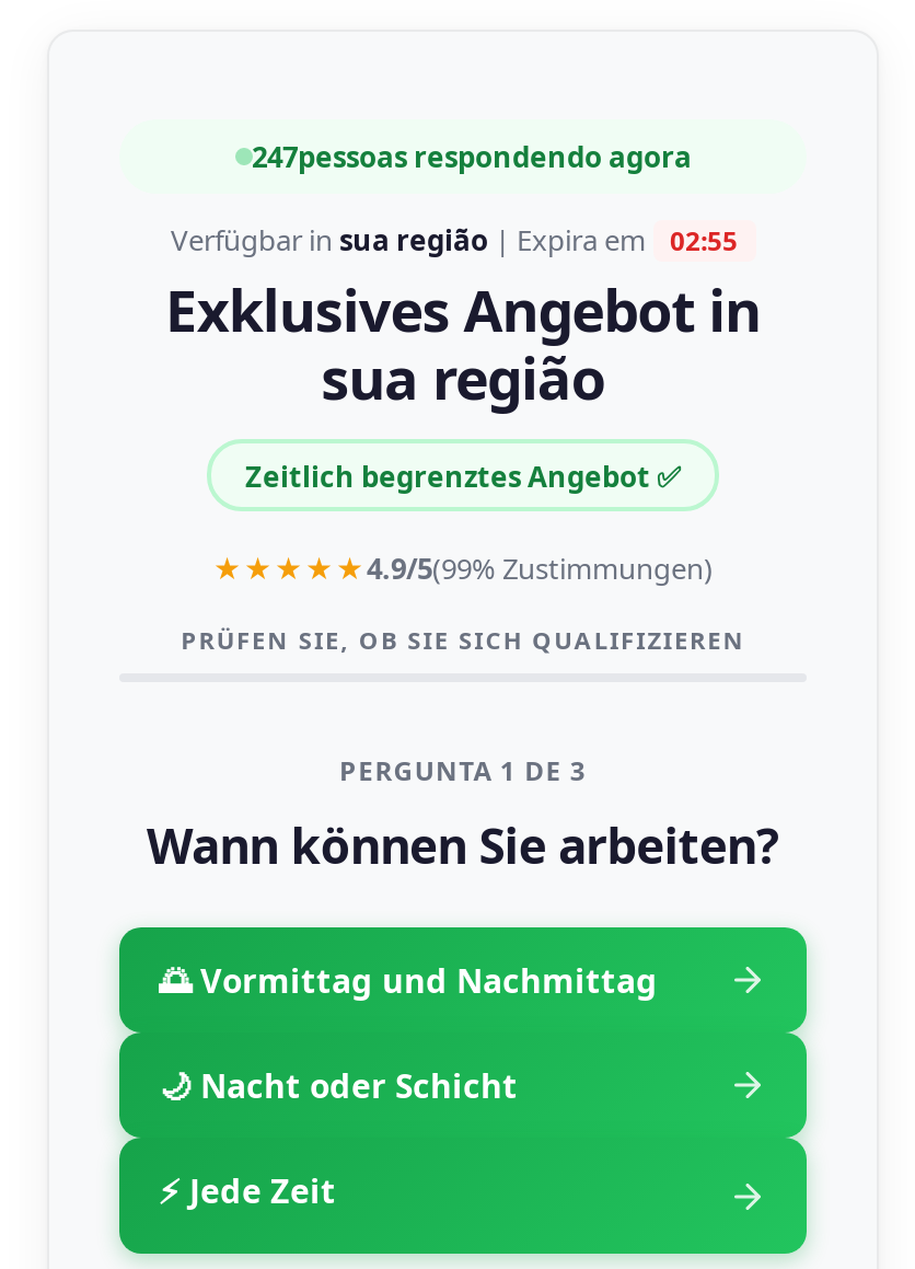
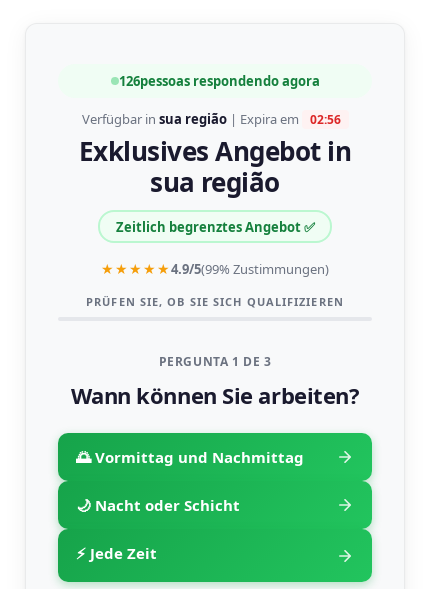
- 247pessoas respondendo agora
+ 126pessoas respondendo agora
